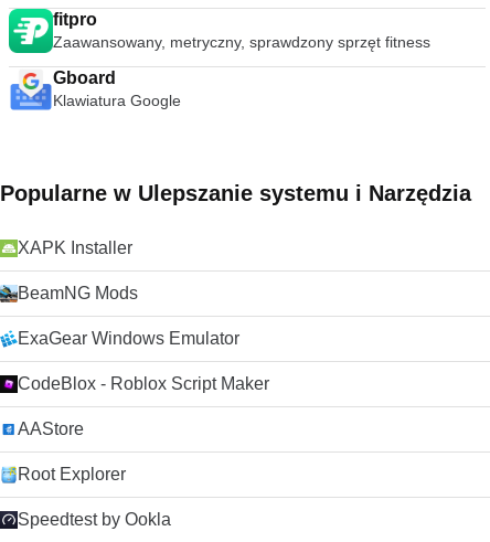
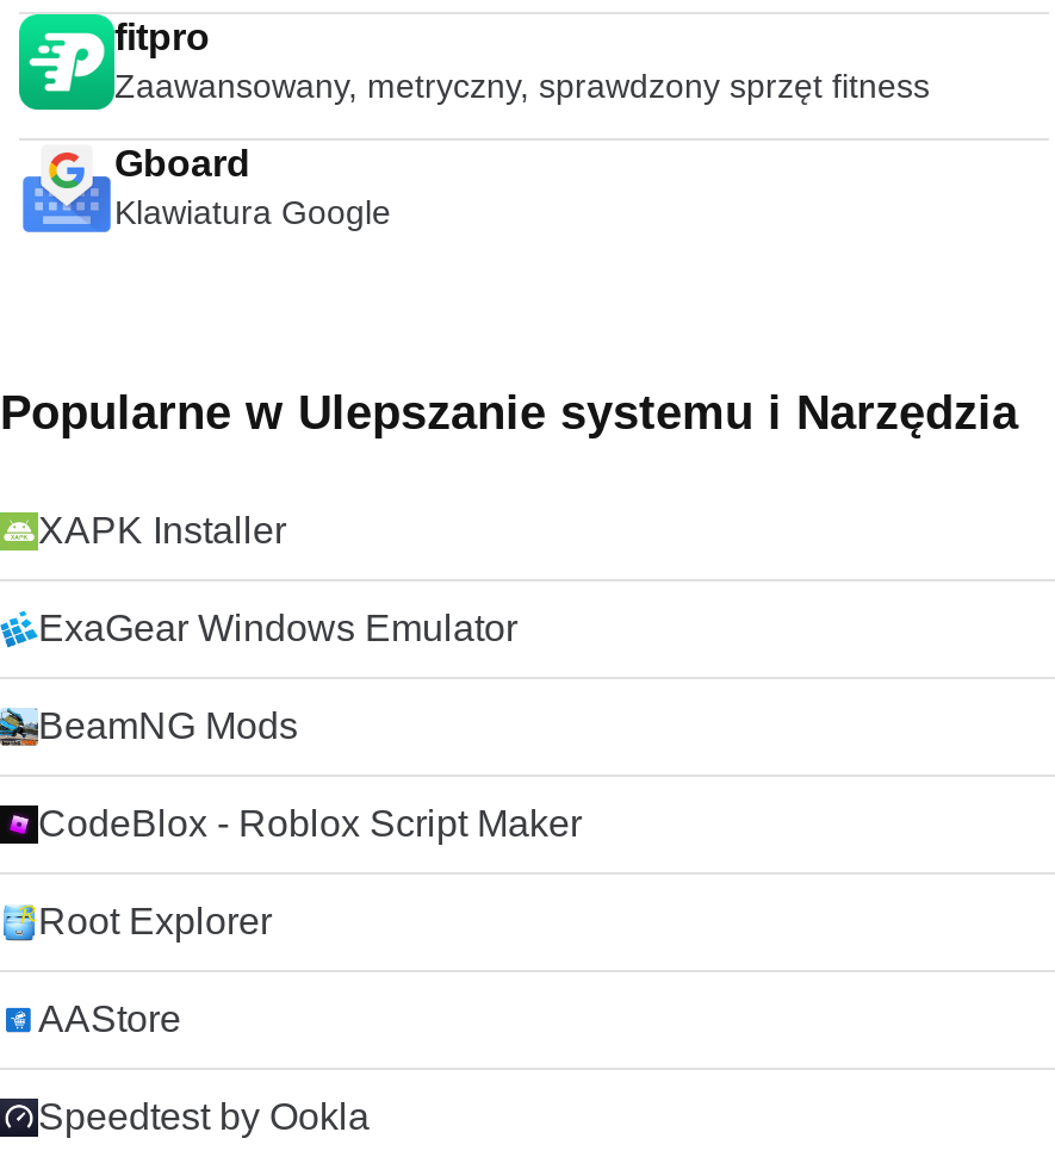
moved down: BeamNG Mods

moved up: ExaGear Windows Emulator

moved down: AAStore

moved up: Root Explorer
